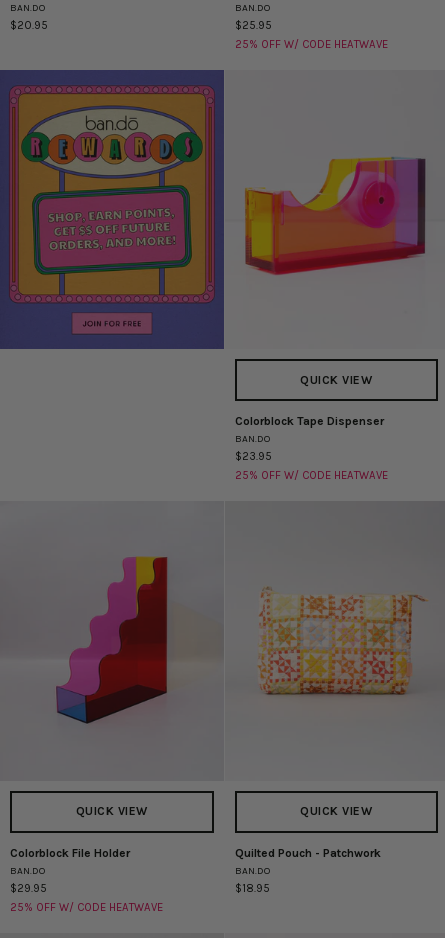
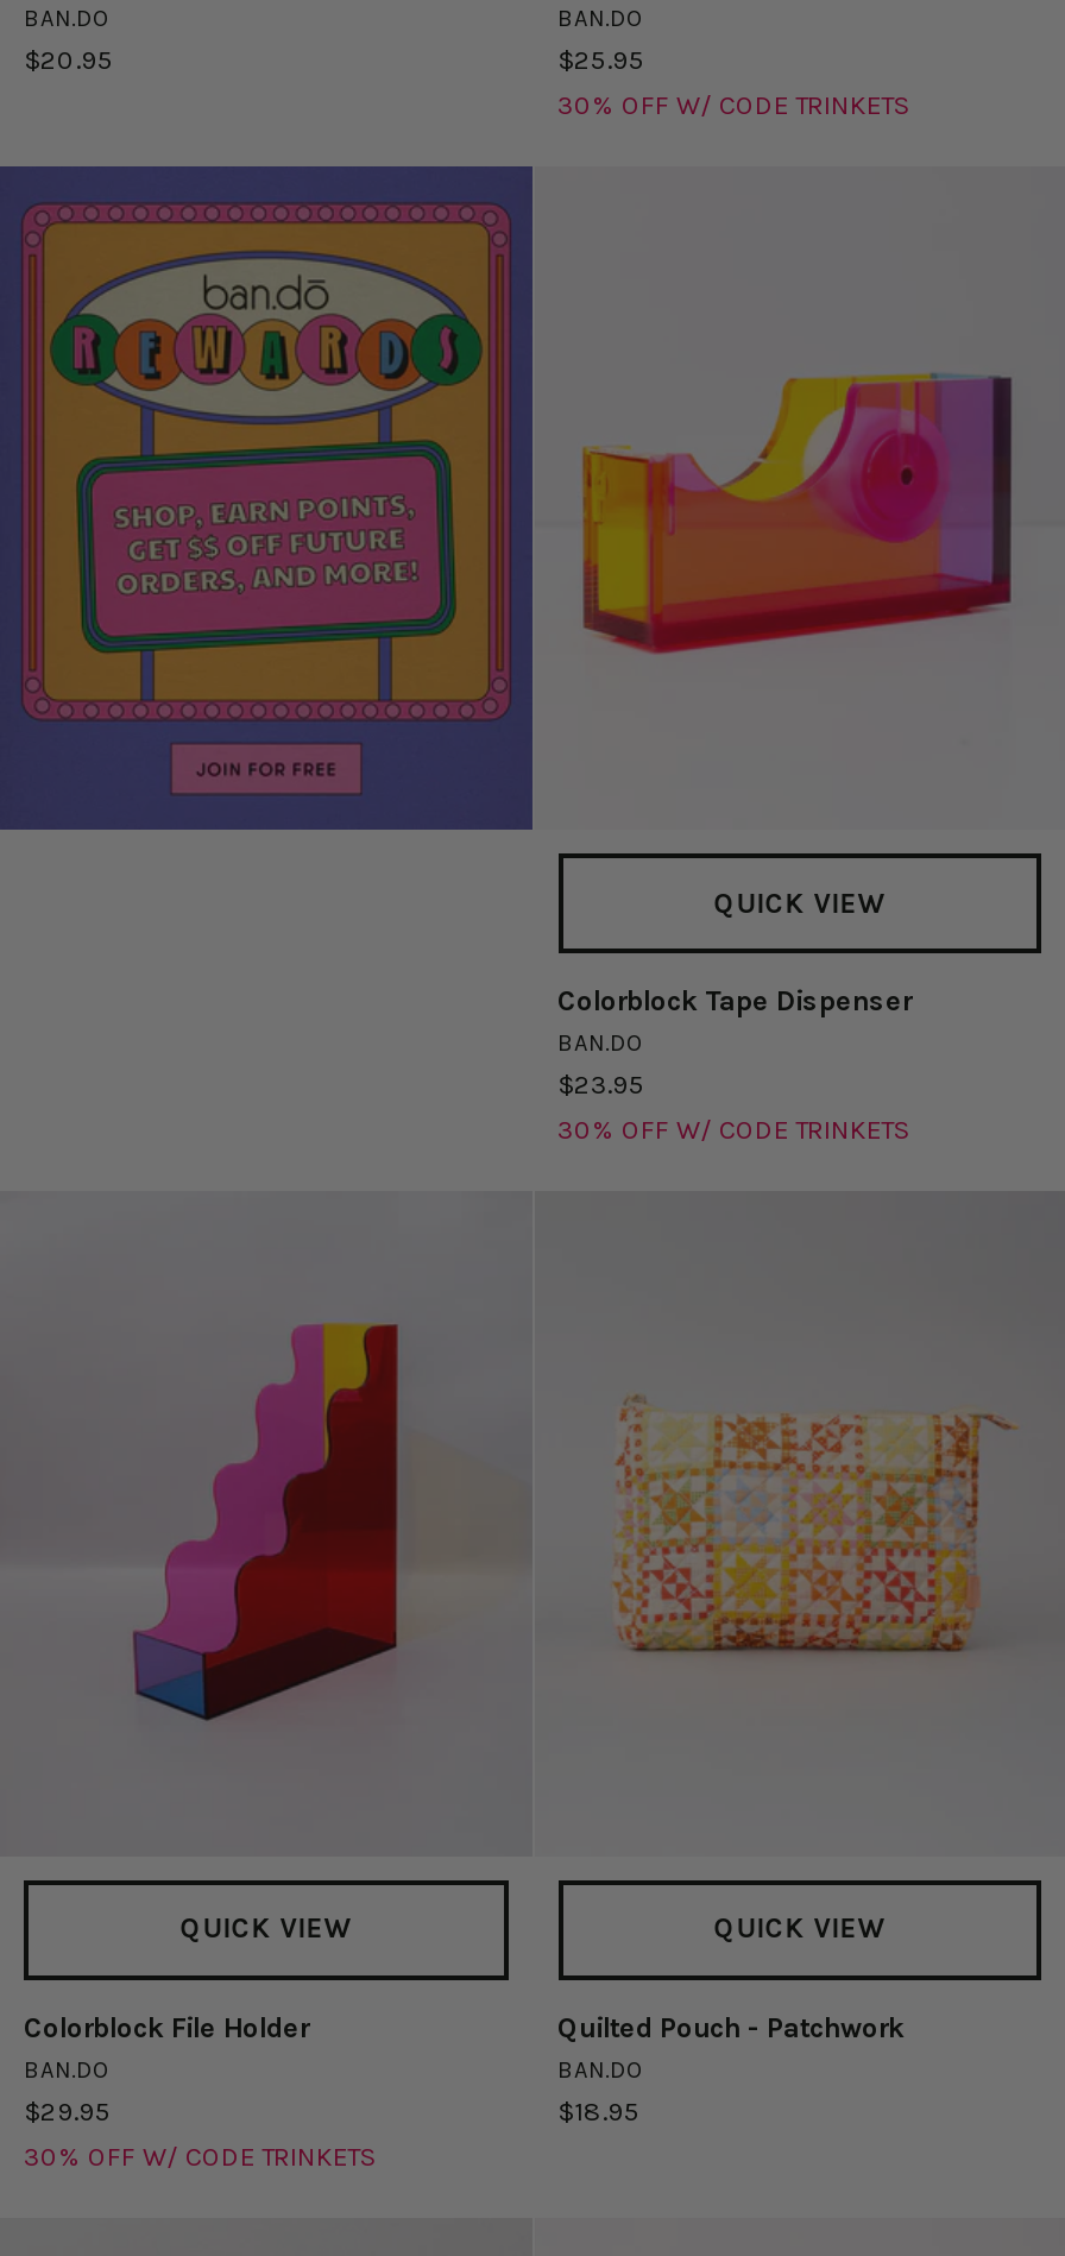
- 25% OFF W/ CODE HEATWAVE
+ 30% OFF W/ CODE TRINKETS

- 25% OFF W/ CODE HEATWAVE
+ 30% OFF W/ CODE TRINKETS

- 25% OFF W/ CODE HEATWAVE
+ 30% OFF W/ CODE TRINKETS
